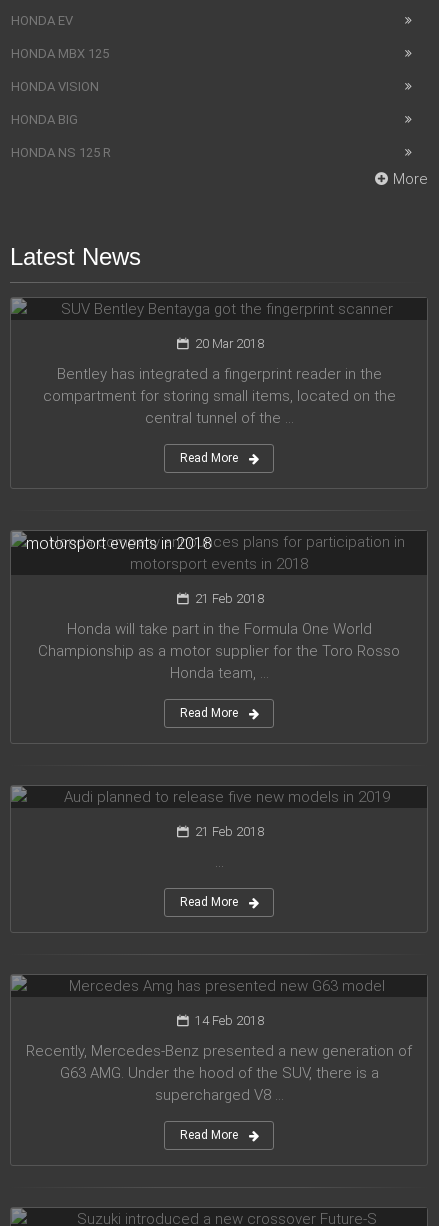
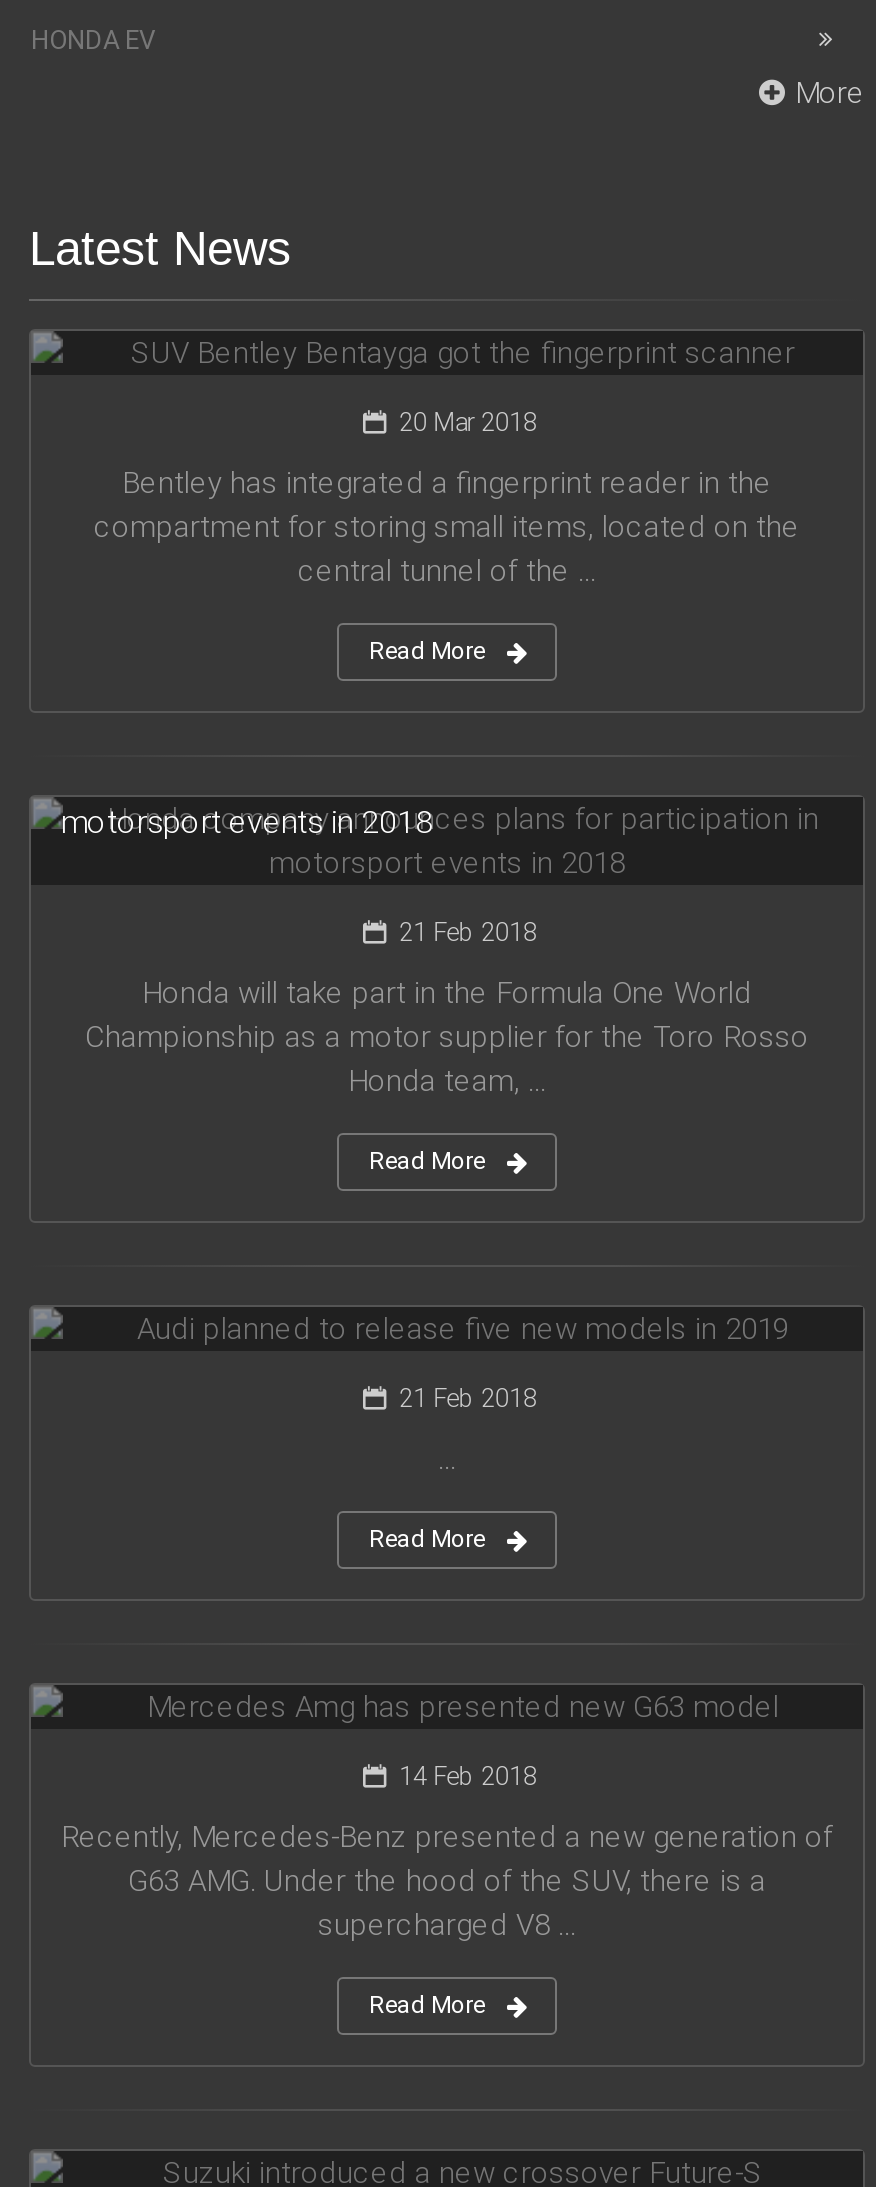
- HONDA MBX 125
- HONDA VISION
- HONDA BIG
- HONDA NS 125 R
